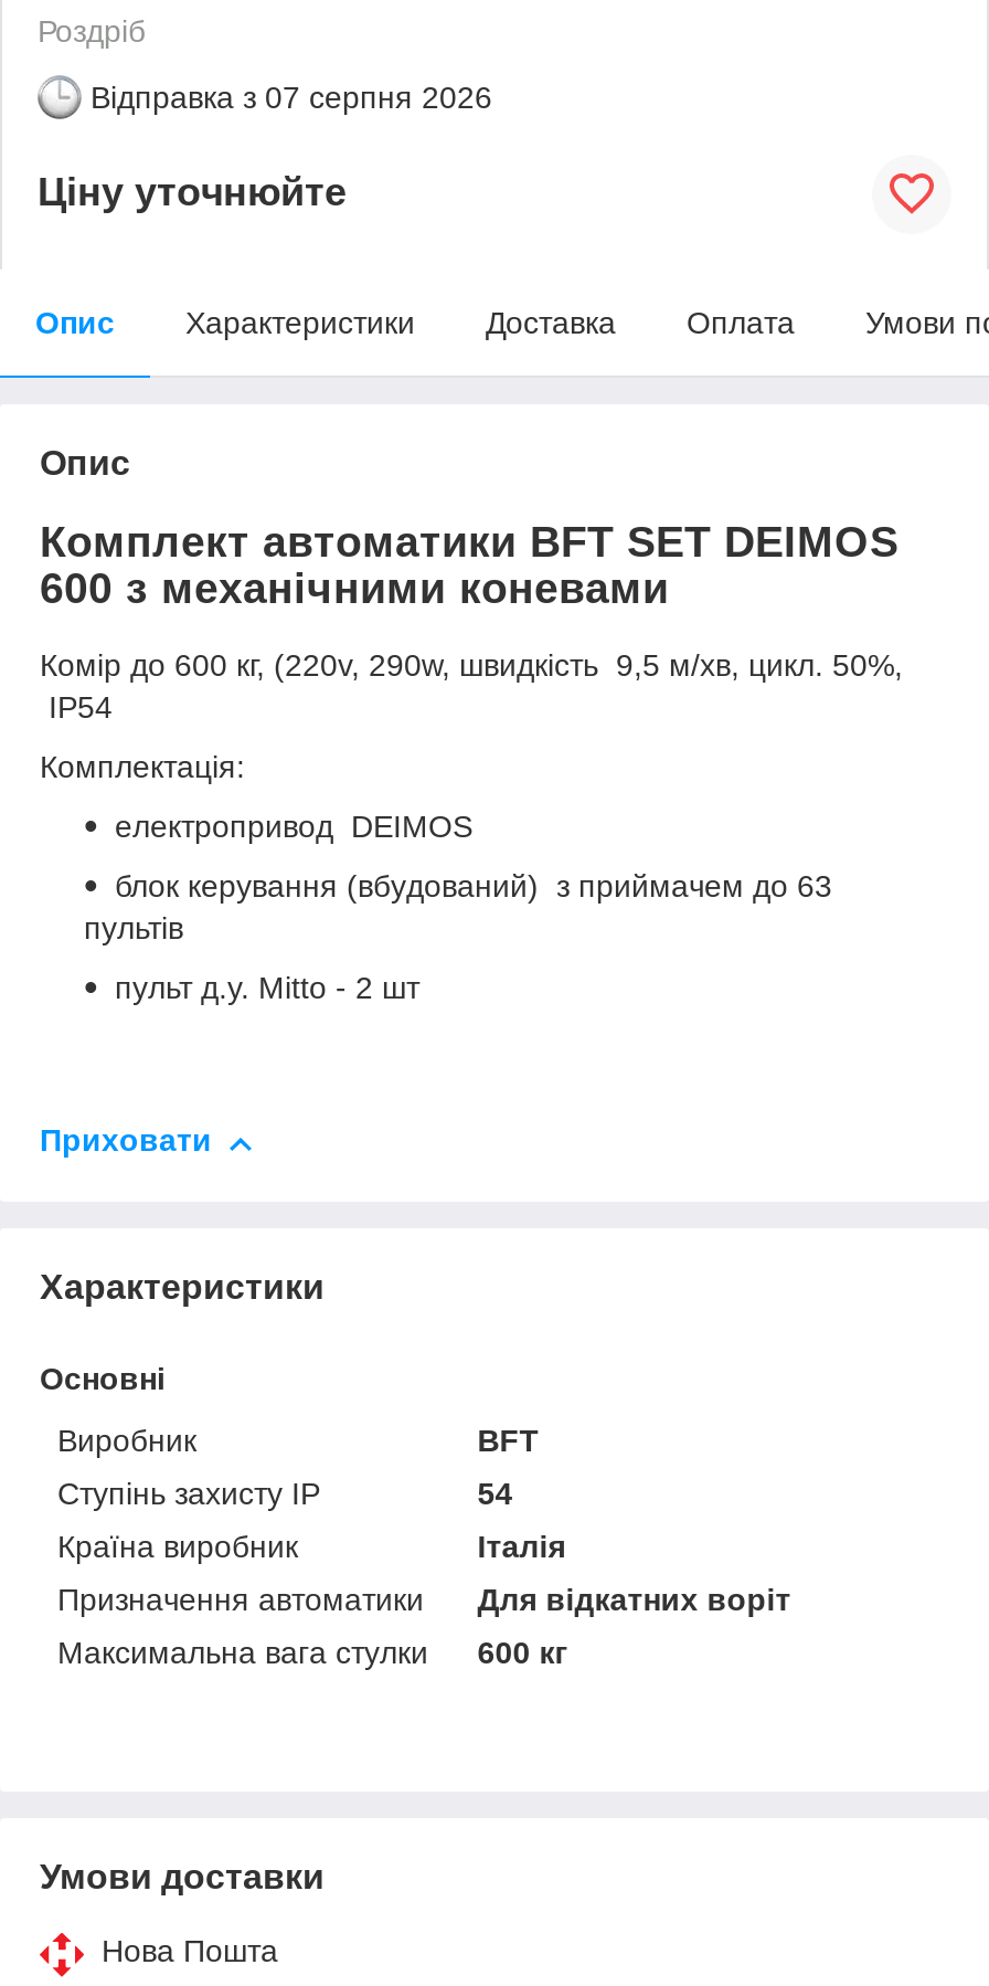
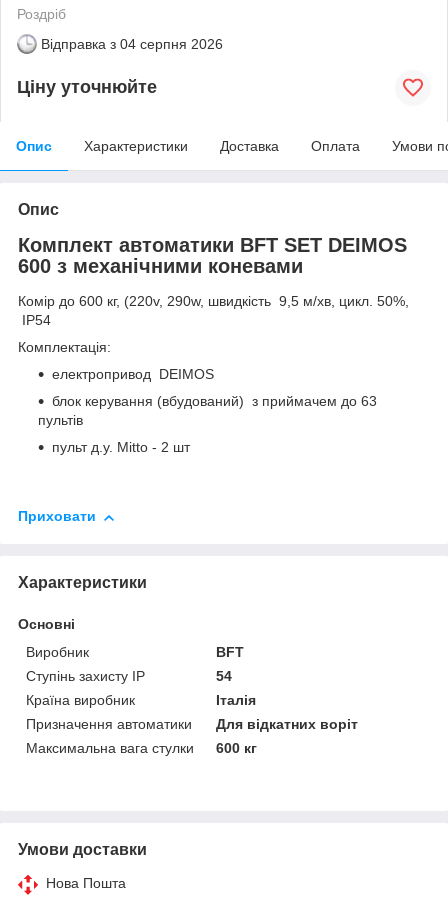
- Відправка з 07 серпня 2026
+ Відправка з 04 серпня 2026
